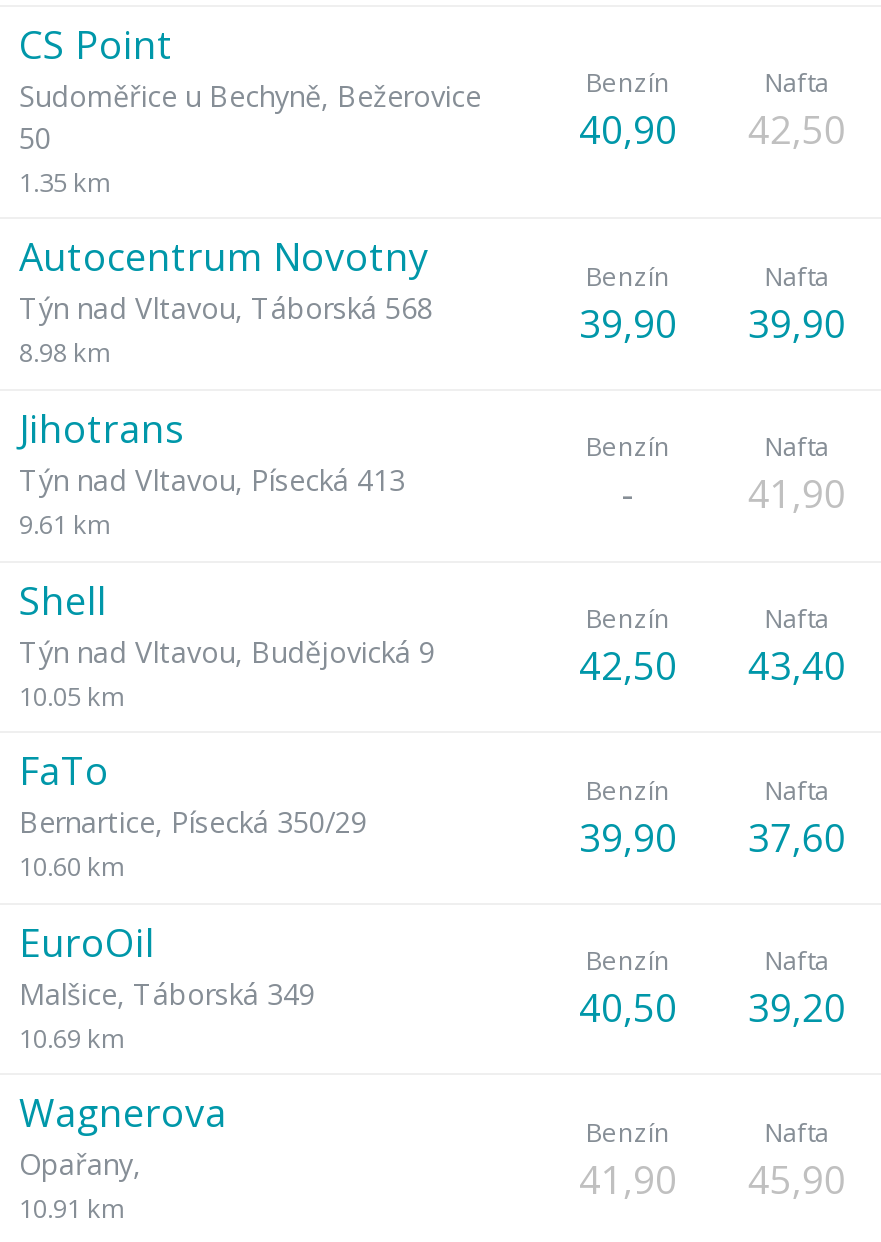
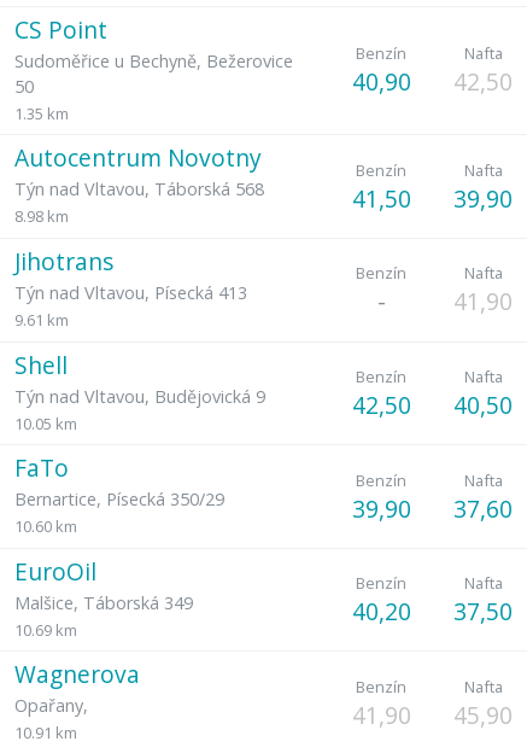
- 39,90 39,90
+ 41,50 39,90

- 42,50 43,40
+ 42,50 40,50

- 40,50
+ 40,20

- 39,20
+ 37,50
